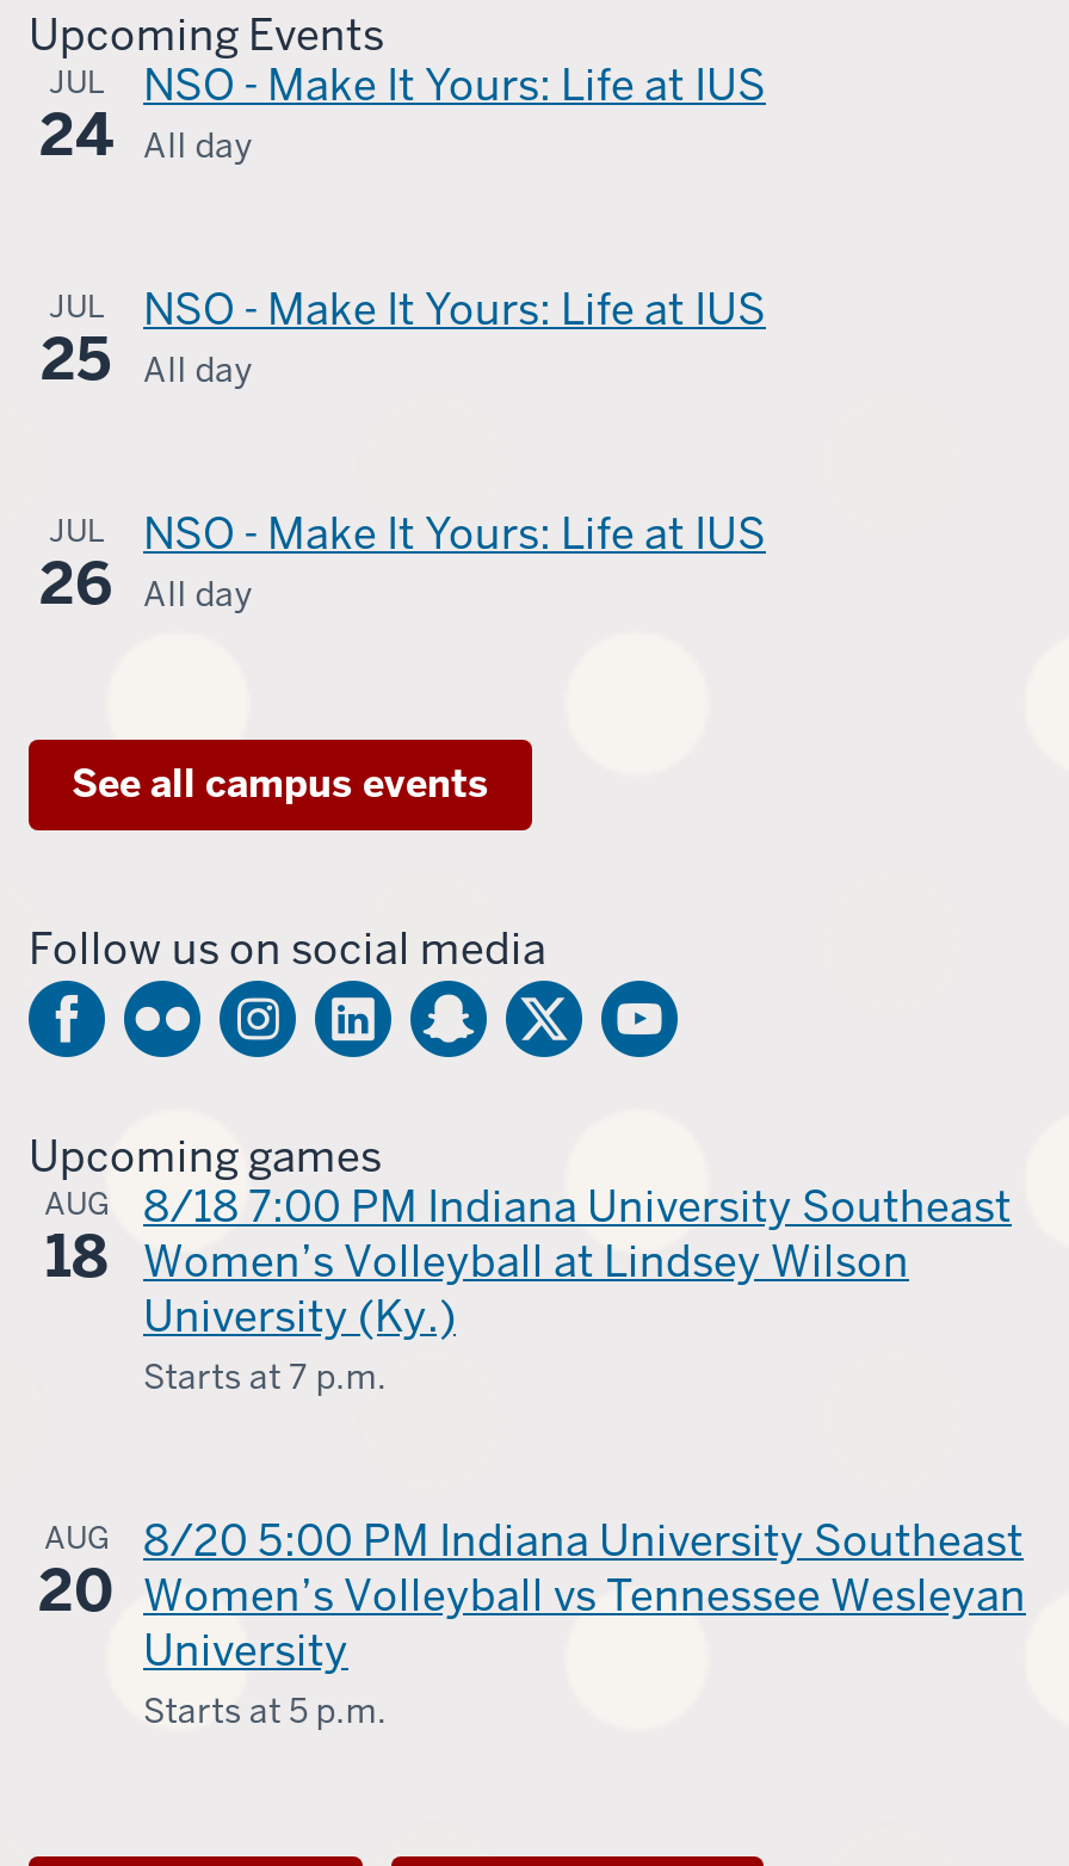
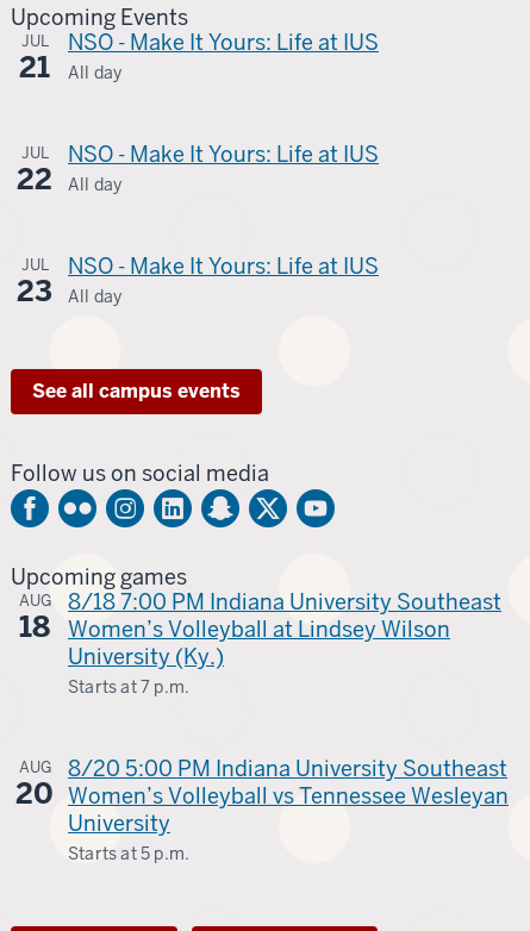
- 24 All day
+ 21 All day

- 25
+ 22

- 26
+ 23
